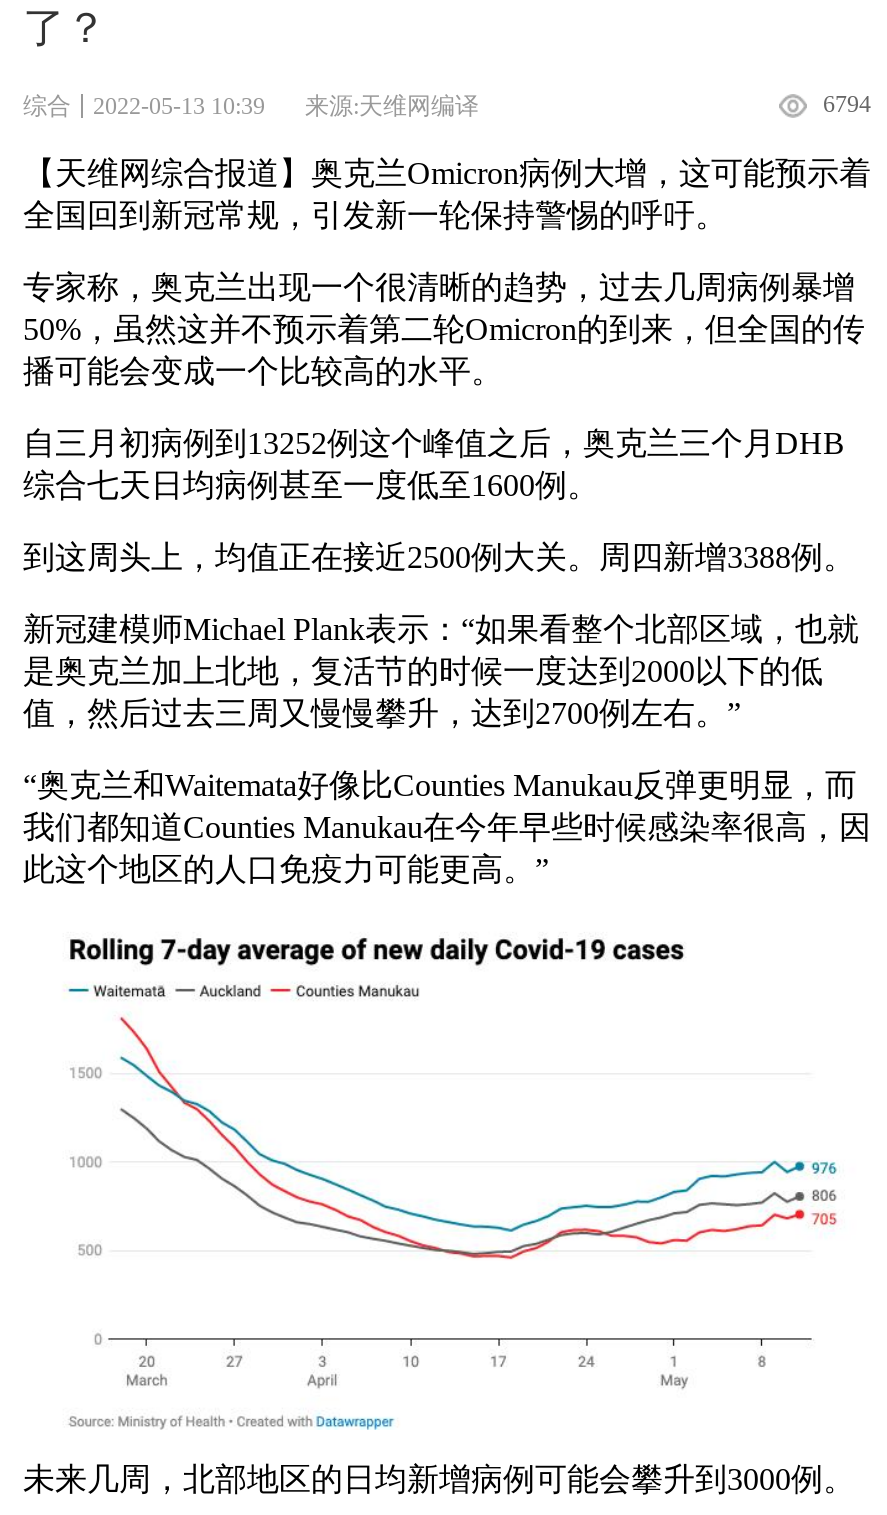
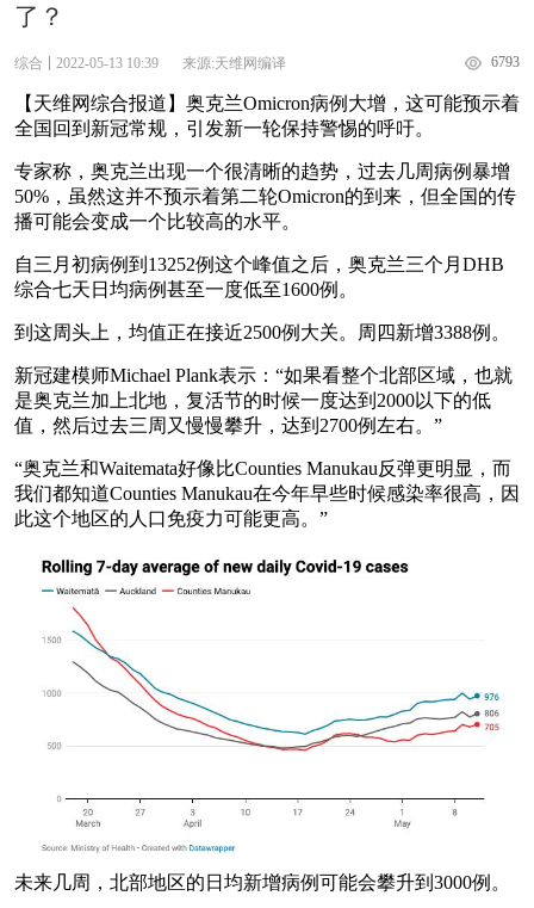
- 6794
+ 6793
